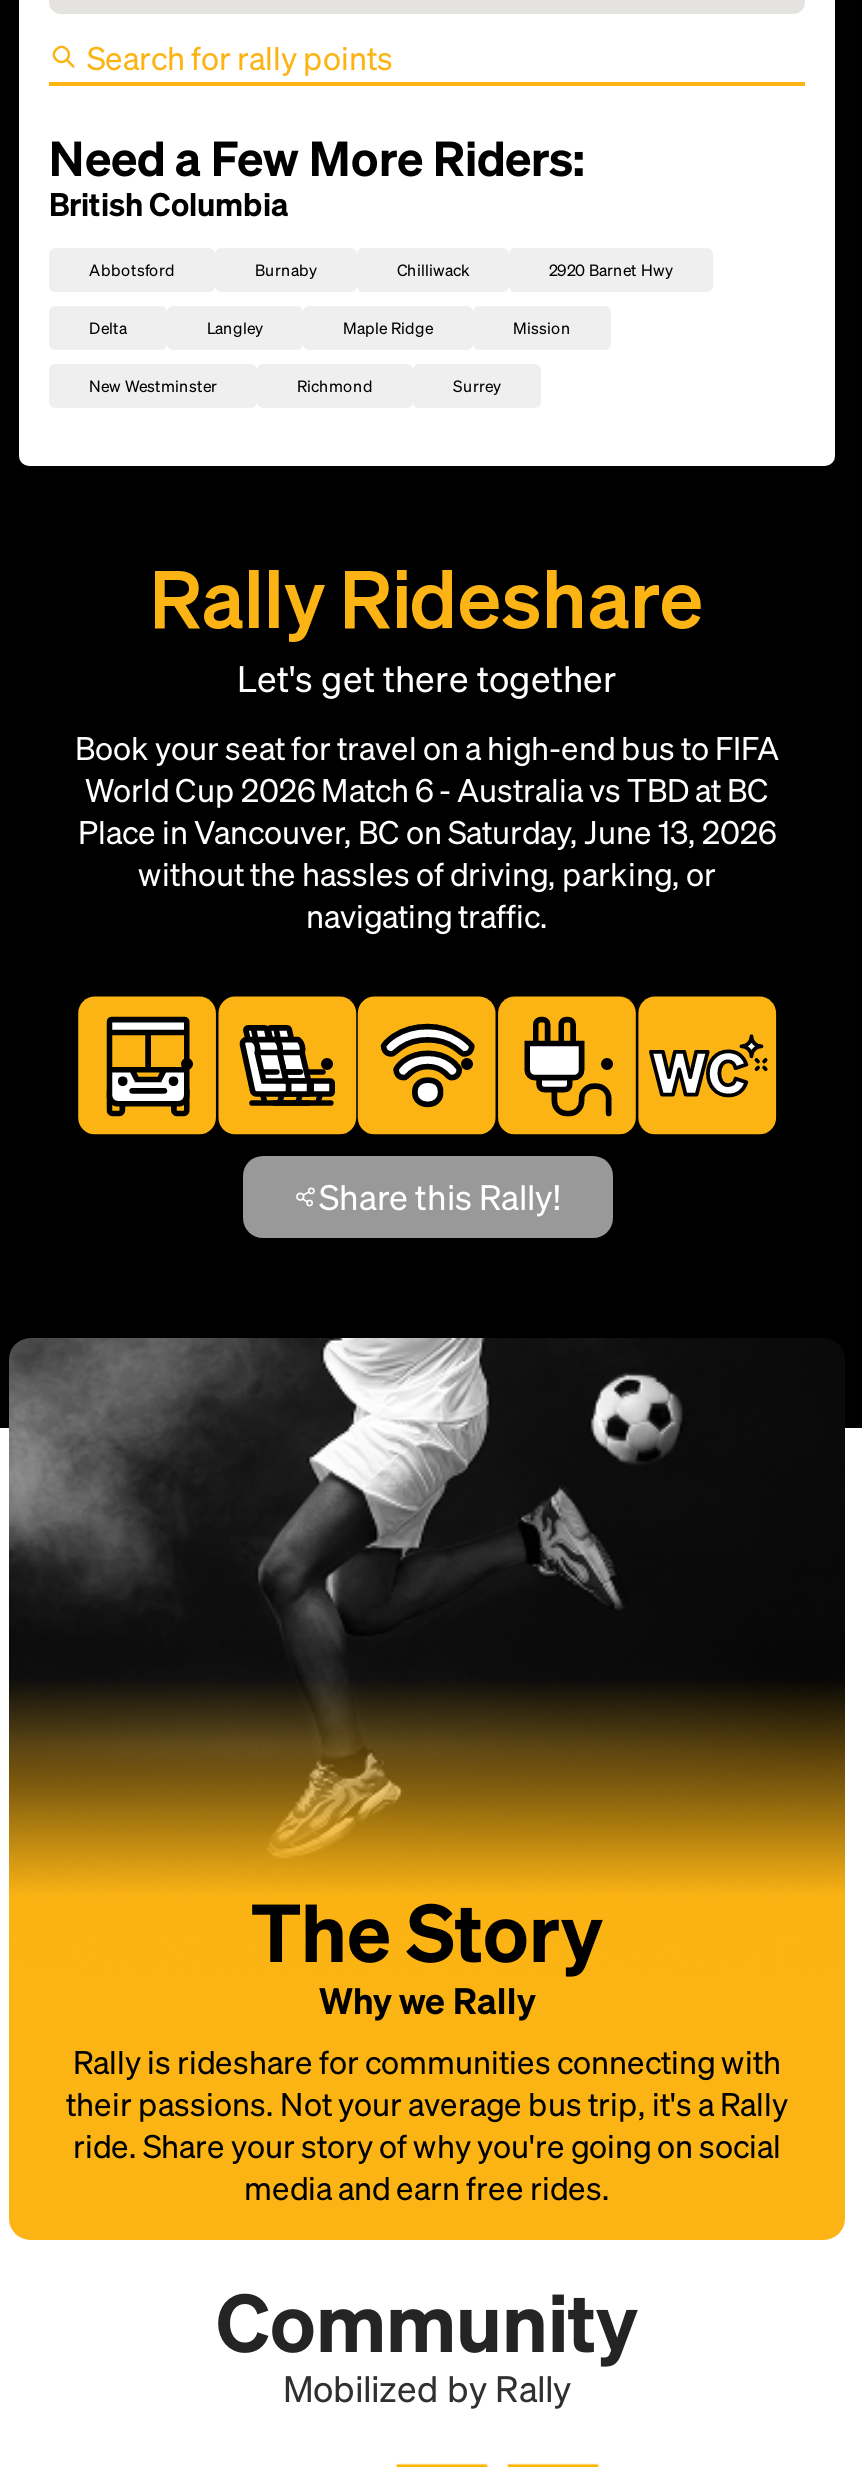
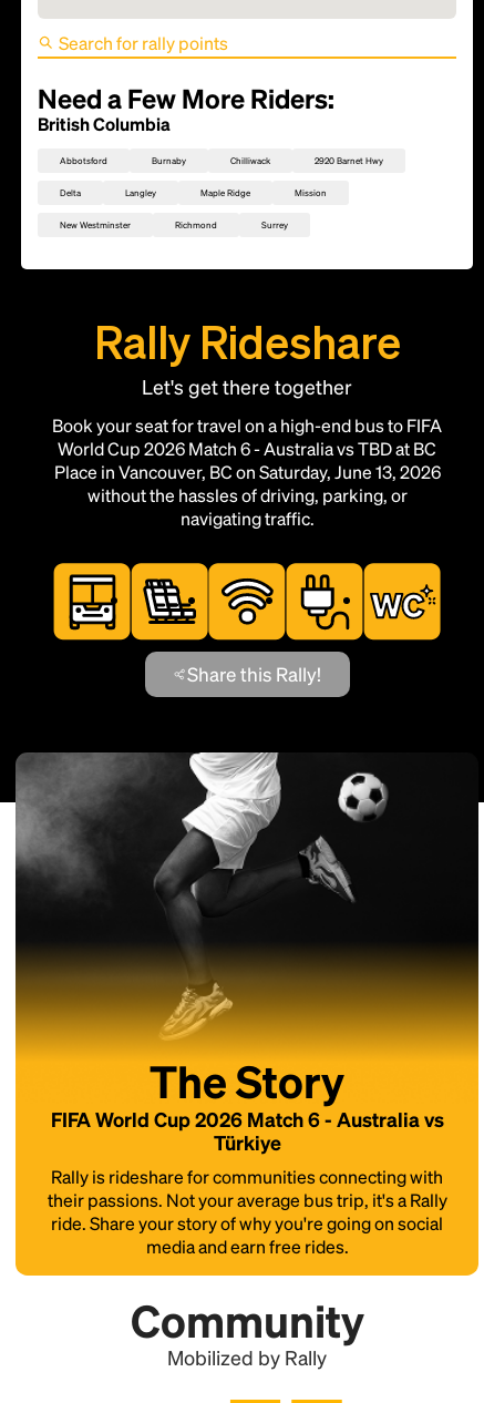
- Why we Rally
+ FIFA World Cup 2026 Match 6 - Australia vs
+ Türkiye
